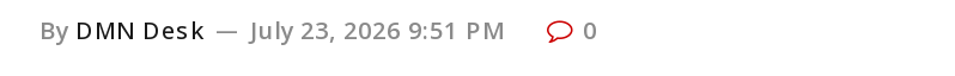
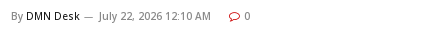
- By DMN Desk July 23, 2026 9:51 PM
+ By DMN Desk July 22, 2026 12:10 AM
